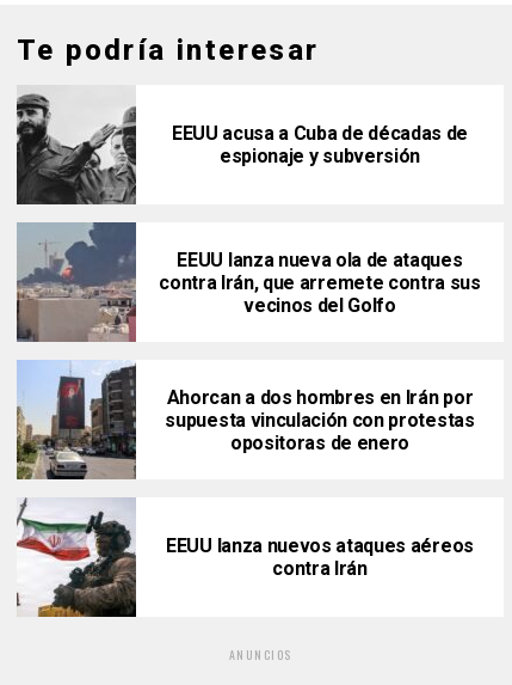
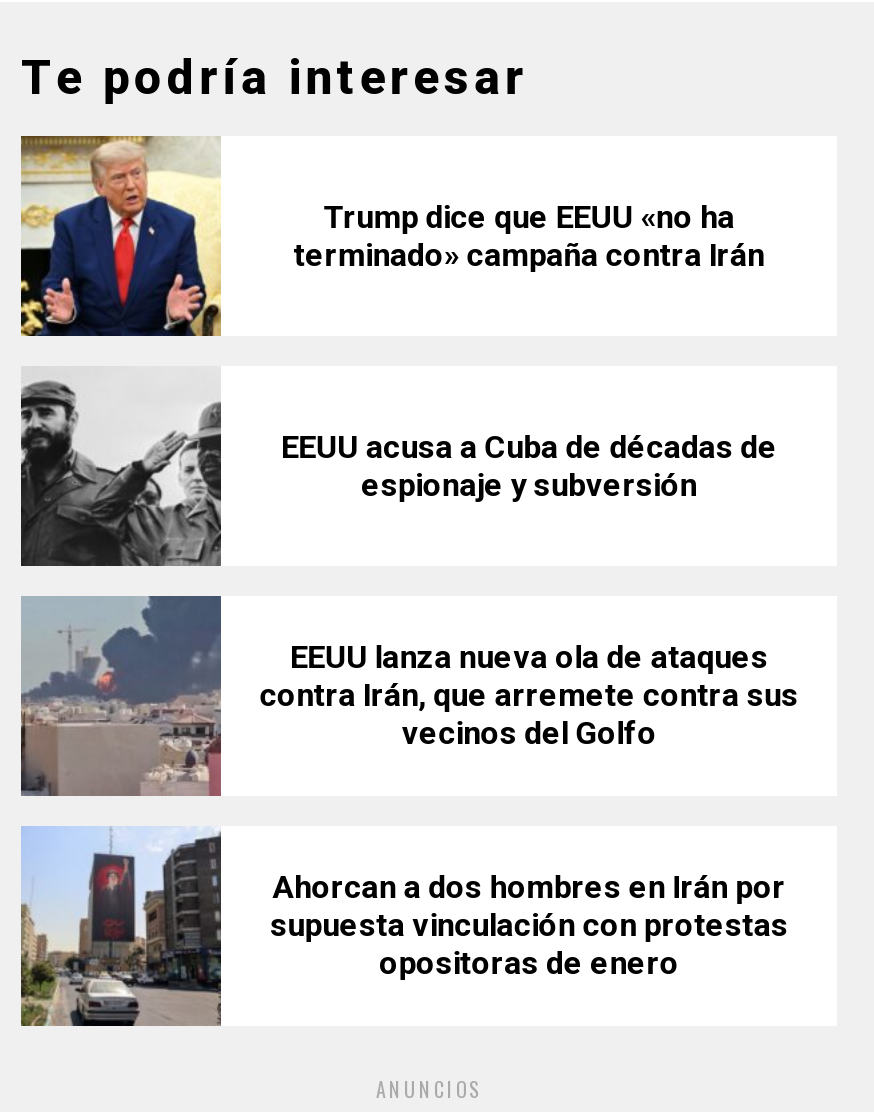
+ [image]
+ Trump dice que EEUU «no ha
+ terminado» campaña contra Irán

moved down: [image] | EEUU acusa a Cuba de décadas de | espionaje y subversión | ... | supuesta vinculación con protestas | opositoras de enero

- [image]
- EEUU lanza nuevos ataques aéreos
- contra Irán
